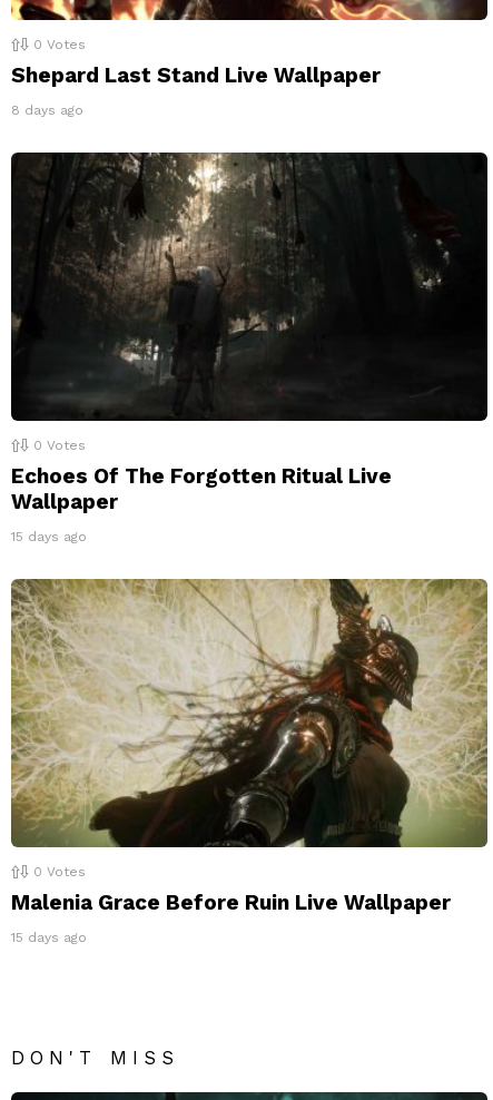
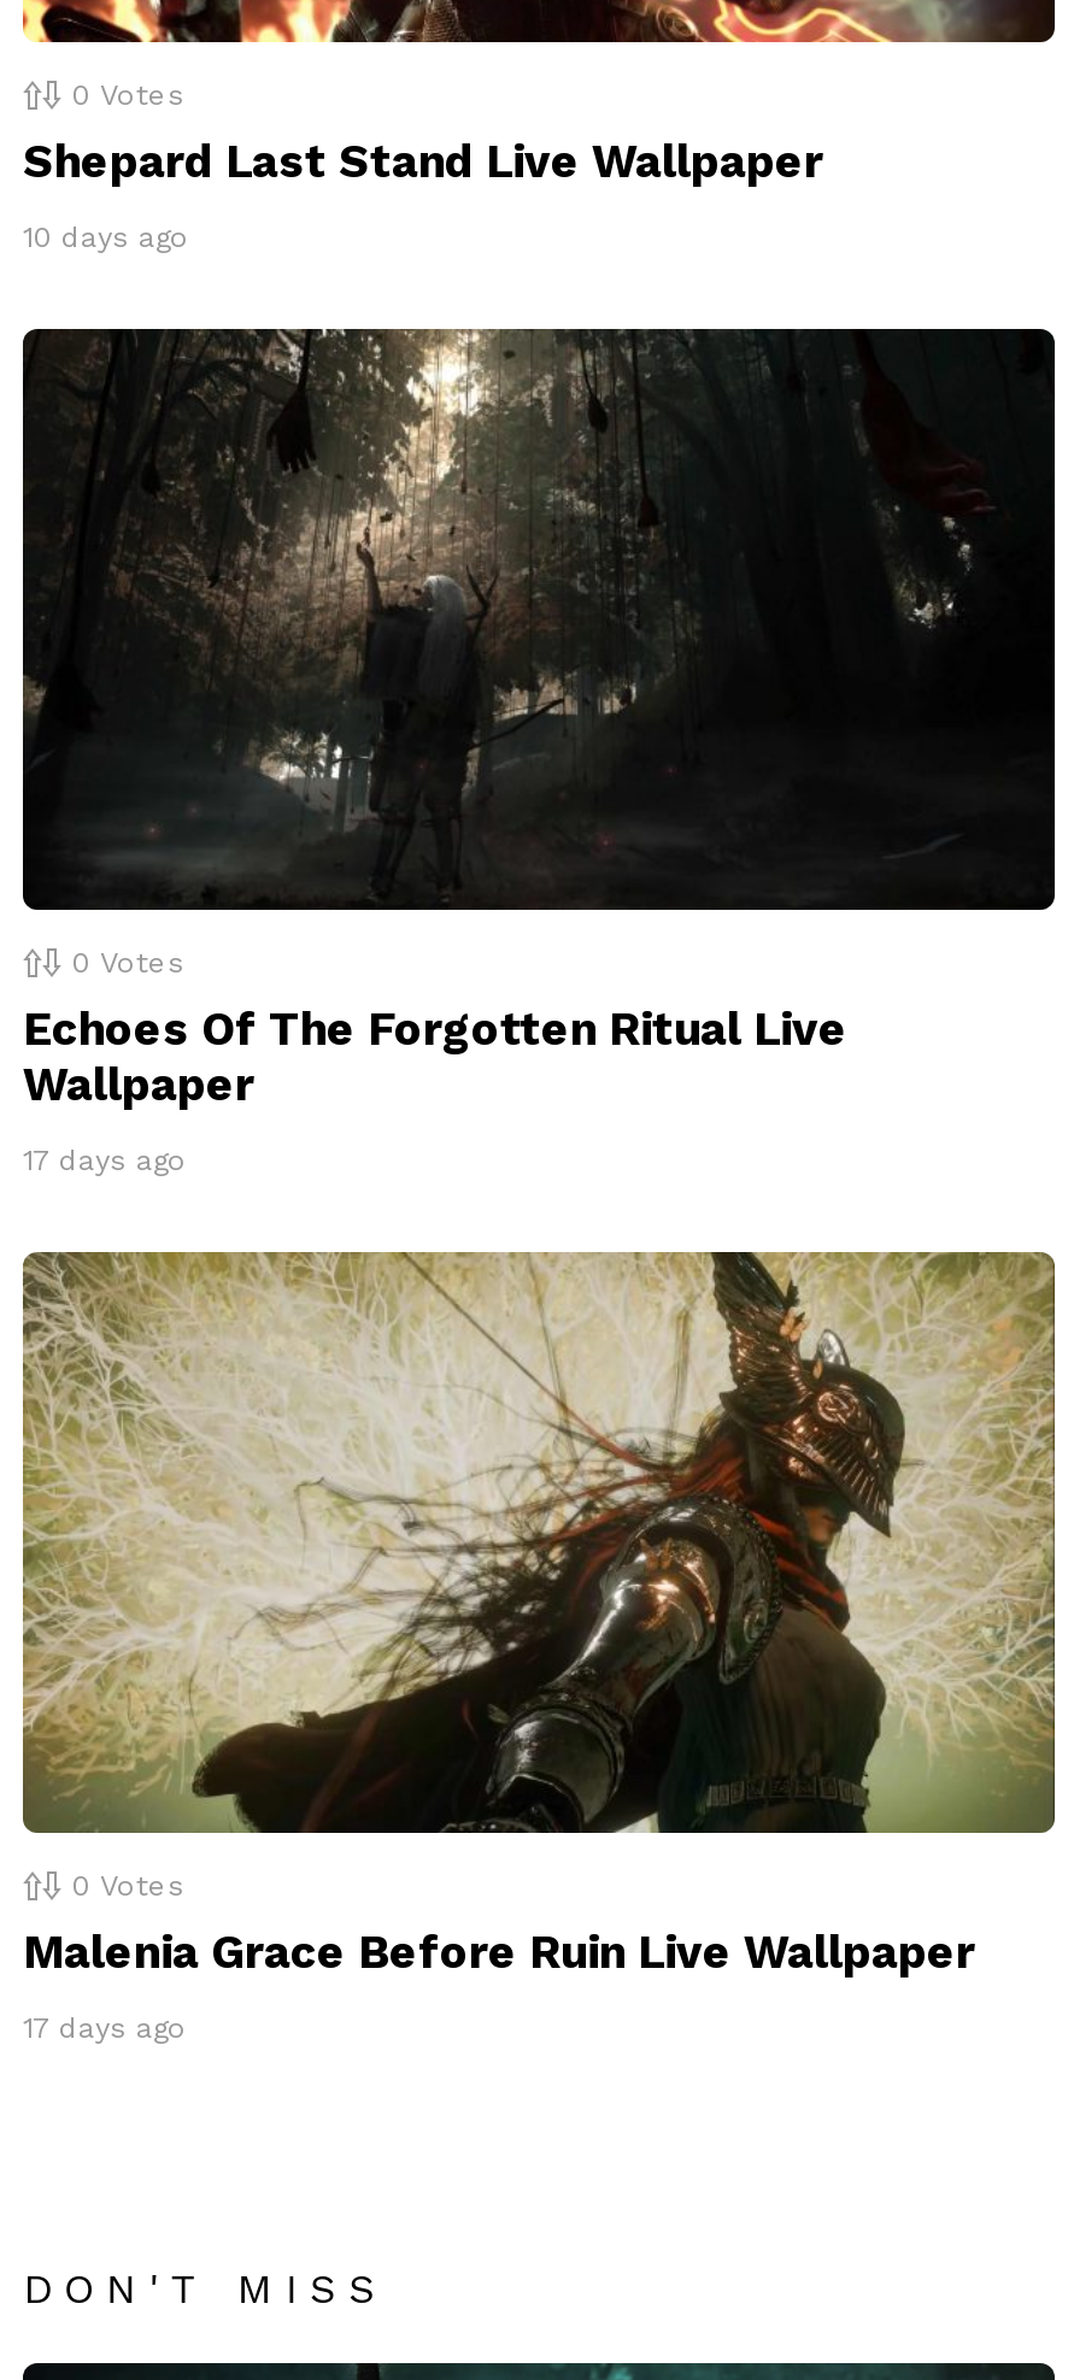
- 8 days ago
+ 10 days ago

- 15 days ago
+ 17 days ago

- 15 days ago
+ 17 days ago
